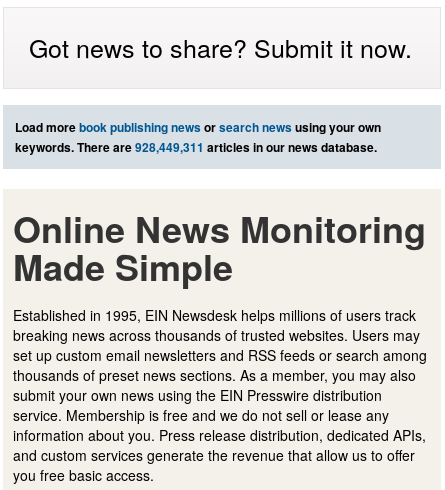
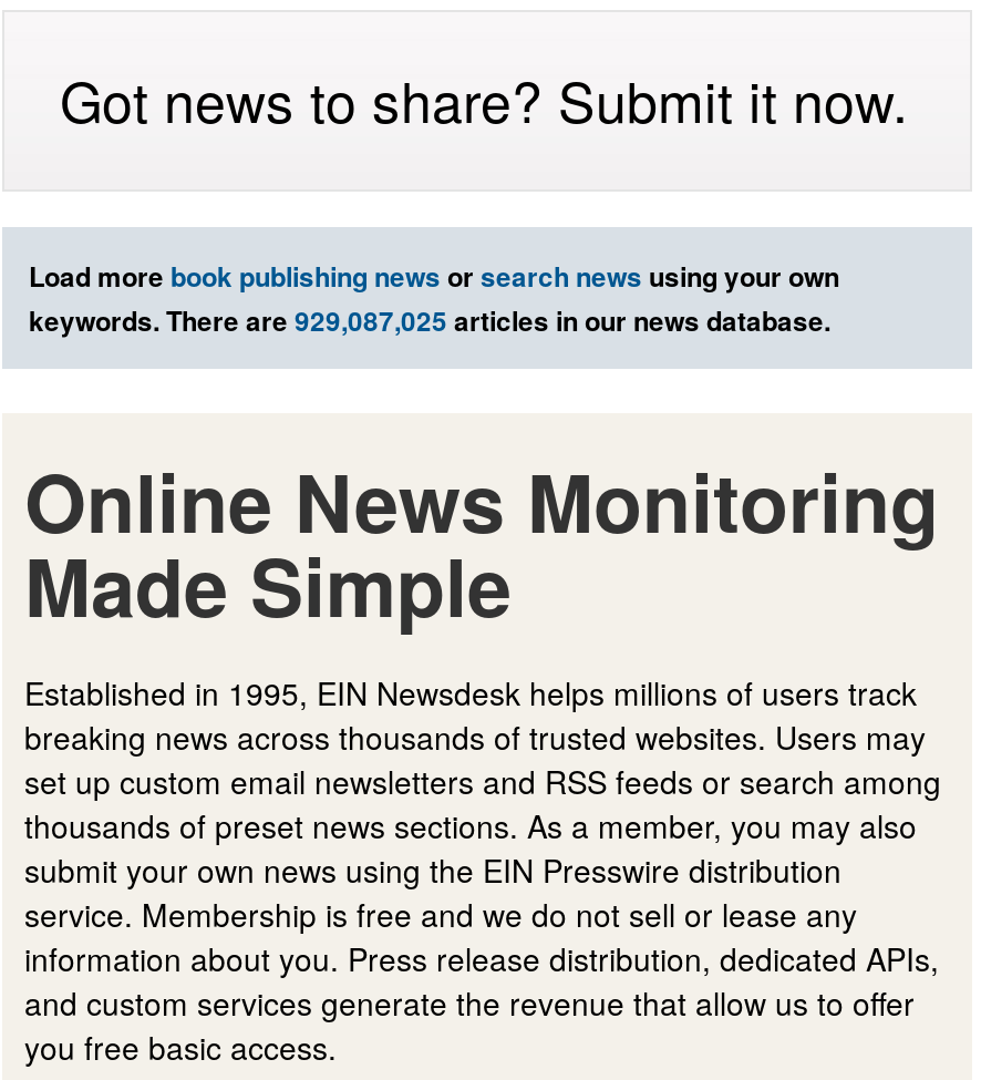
- keywords. There are 928,449,311 articles in our news database.
+ keywords. There are 929,087,025 articles in our news database.
